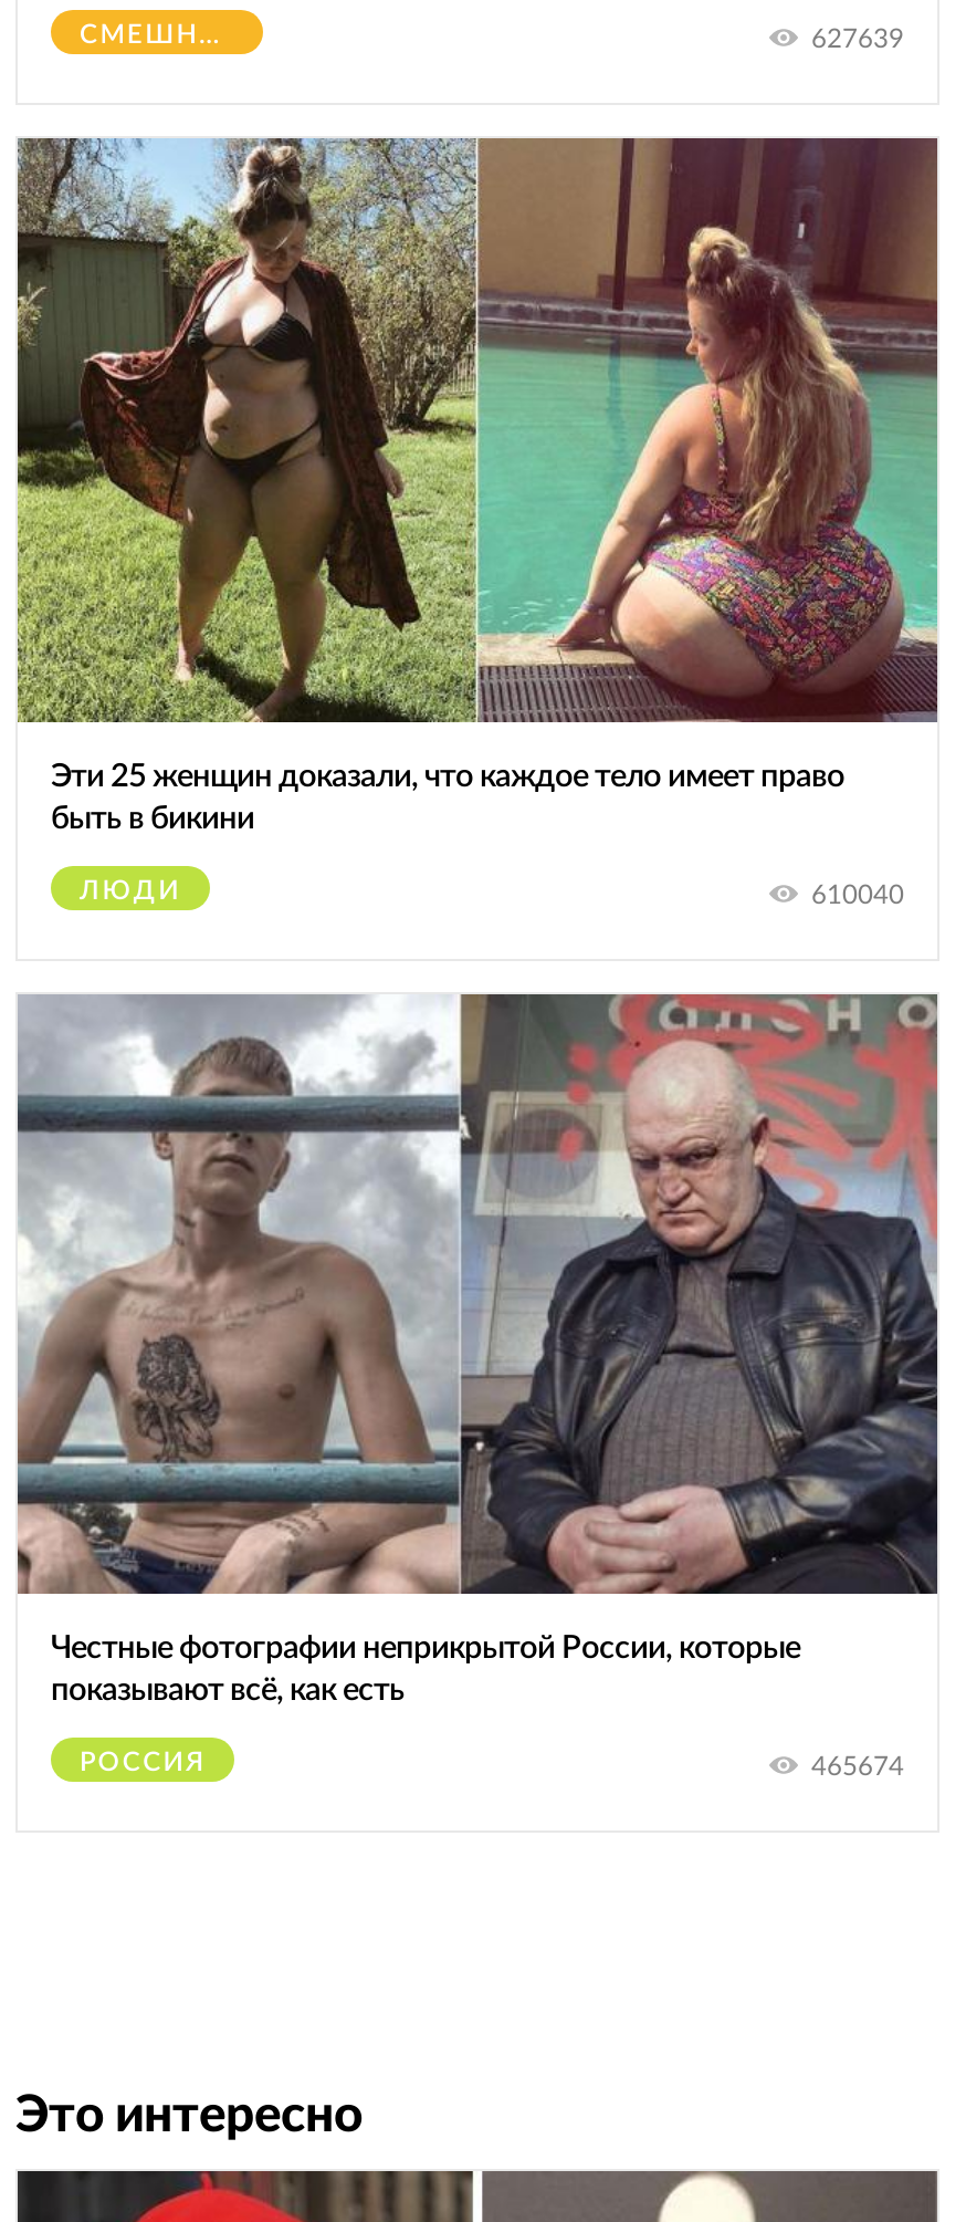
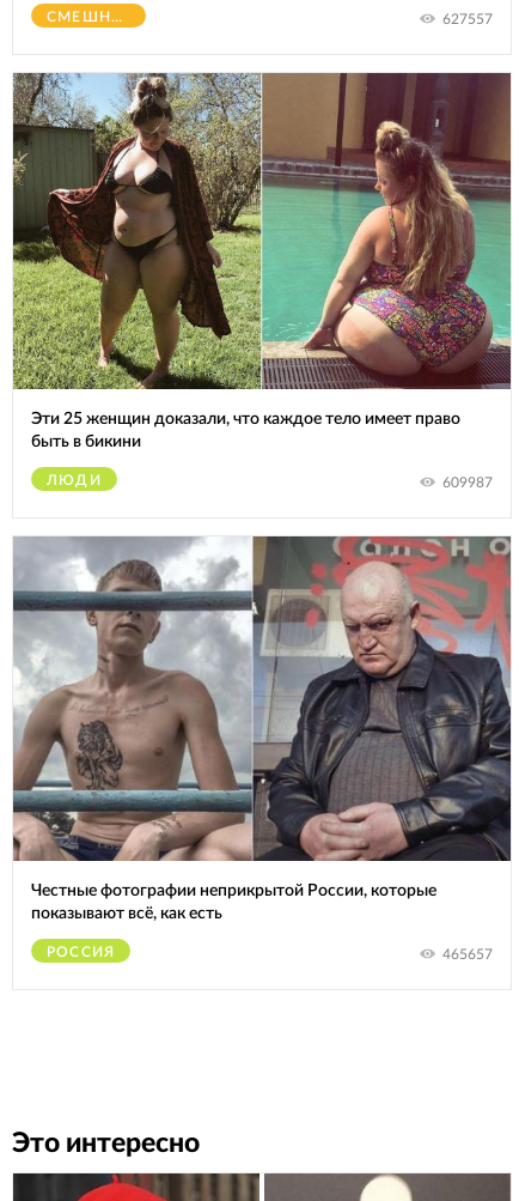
- 627639
+ 627557

- 610040
+ 609987

- 465674
+ 465657
